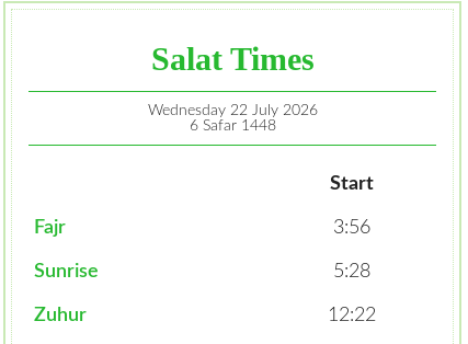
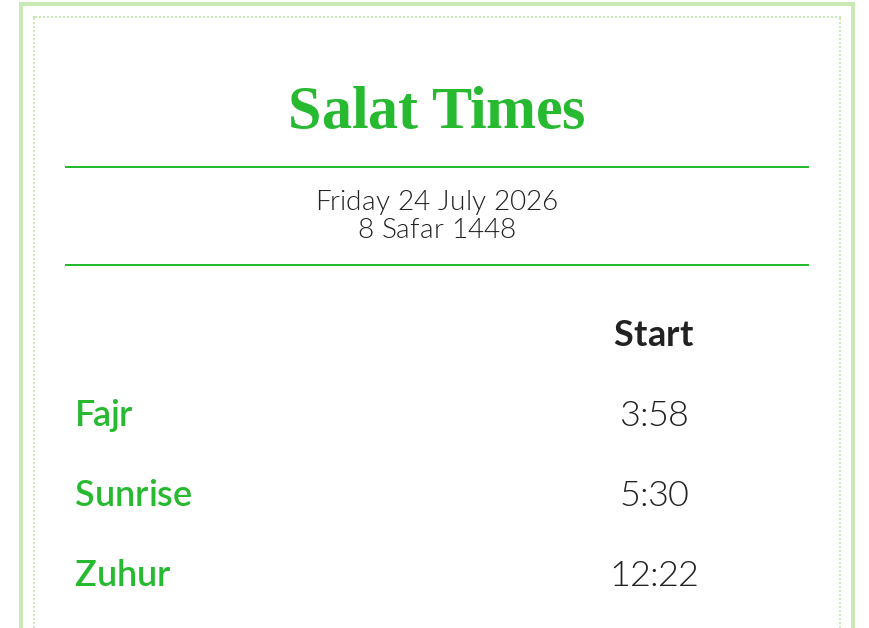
- Wednesday 22 July 2026
+ Friday 24 July 2026

- 6 Safar 1448
+ 8 Safar 1448

- 3:56
+ 3:58

- 5:28
+ 5:30
